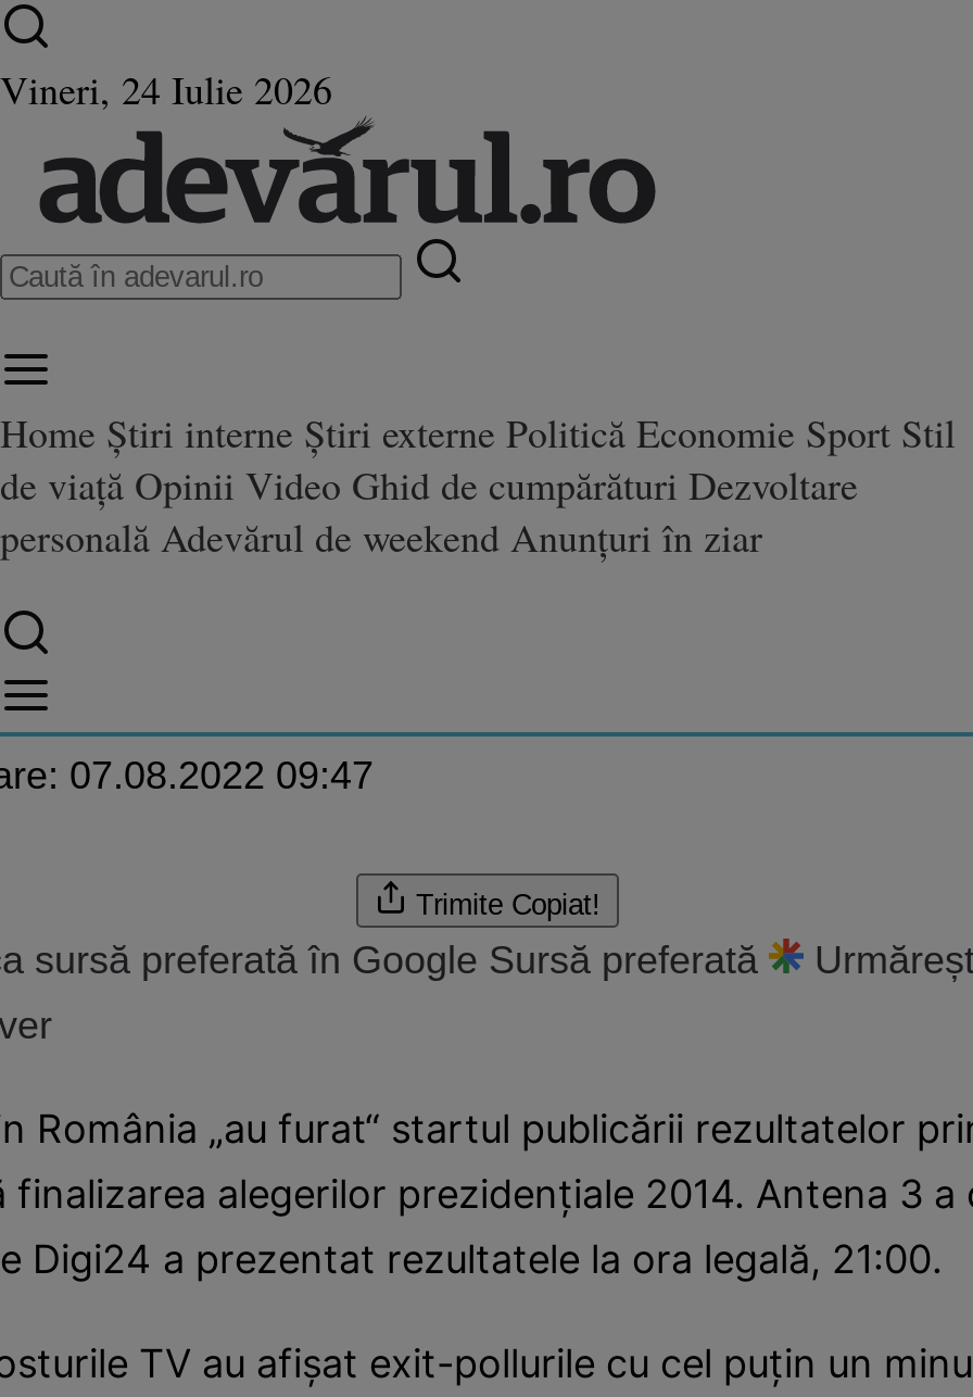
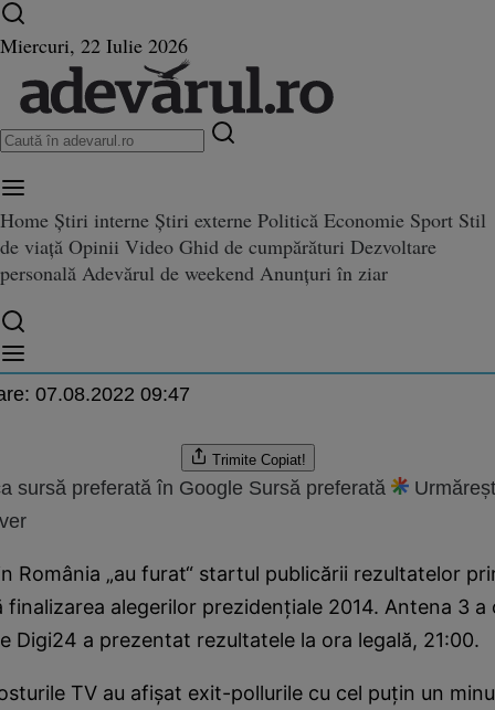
- Vineri, 24 Iulie 2026
+ Miercuri, 22 Iulie 2026
